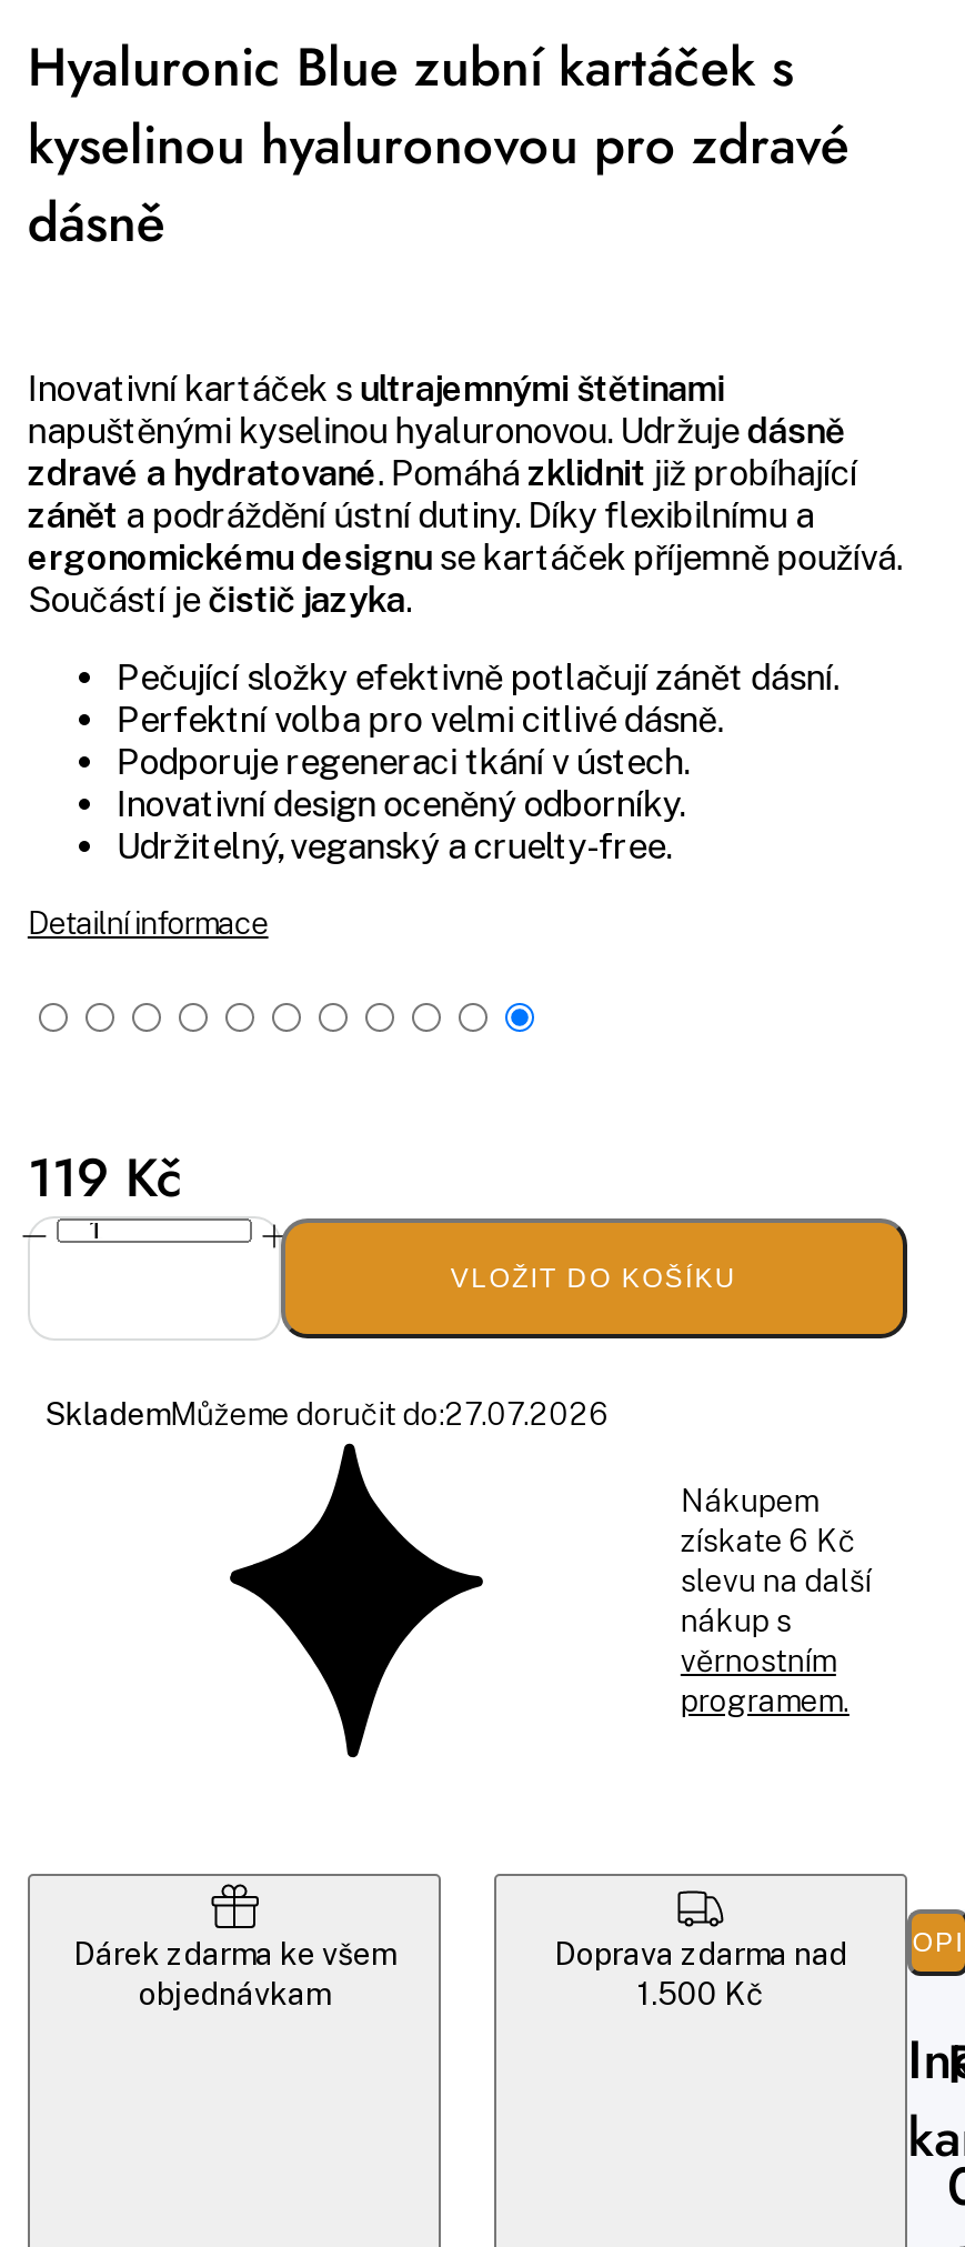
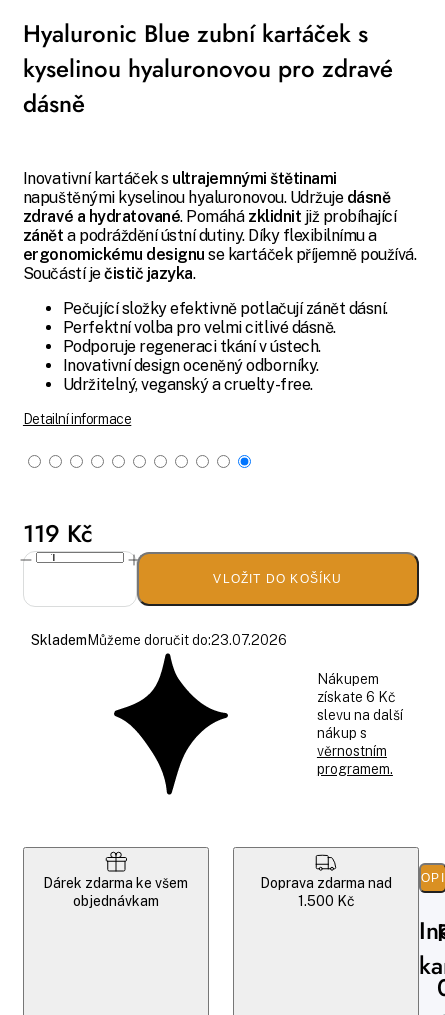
- SklademMůžeme doručit do:27.07.2026
+ SklademMůžeme doručit do:23.07.2026
